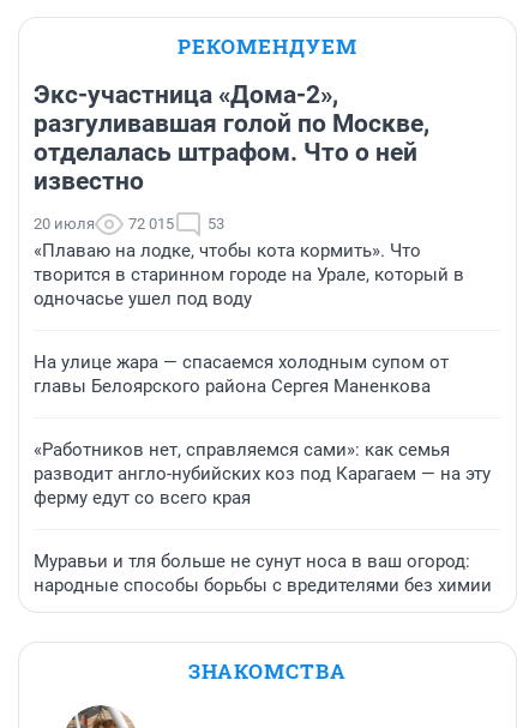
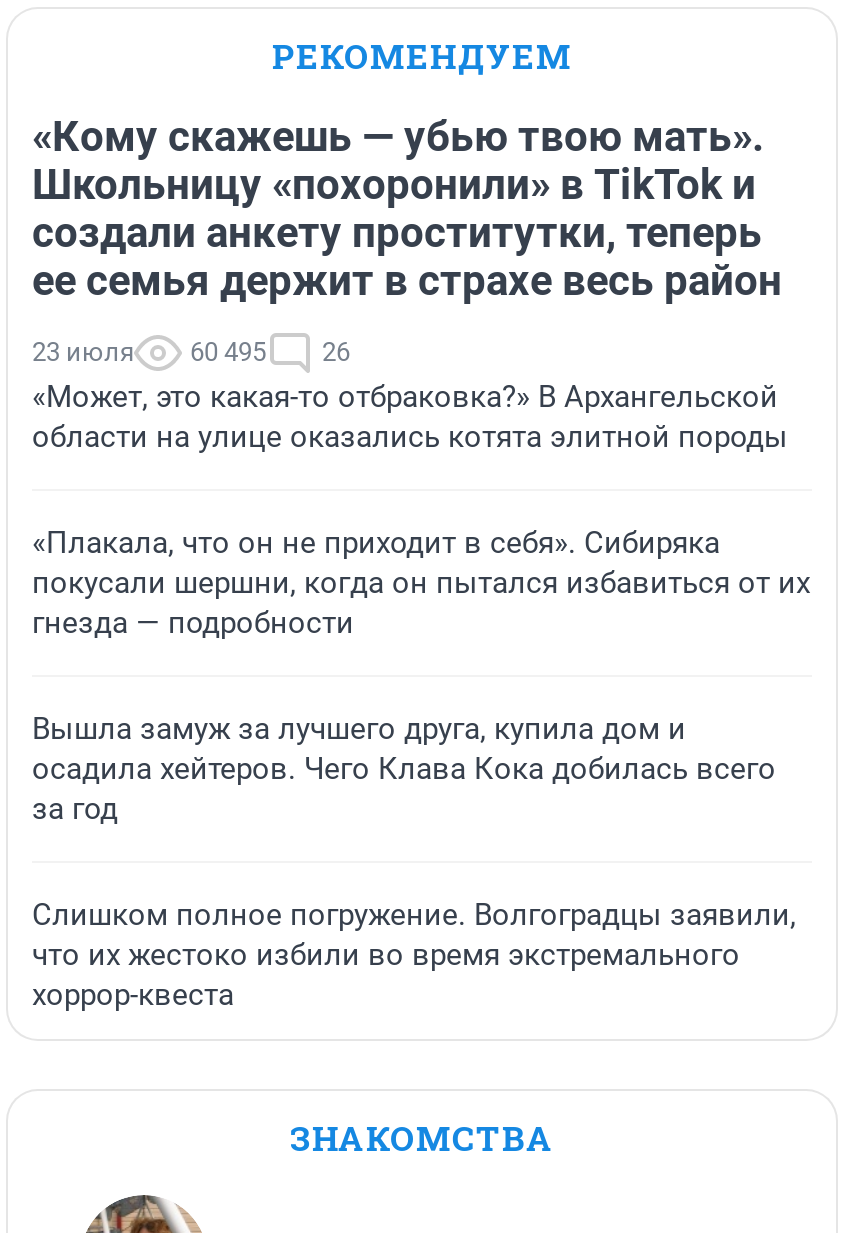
- Экс-участница «Дома-2»,
- разгуливавшая голой по Москве,
- отделалась штрафом. Что о ней
- известно
+ «Кому скажешь — убью твою мать».
+ Школьницу «похоронили» в TikTok и
+ создали анкету проститутки, теперь
+ ее семья держит в страхе весь район

- 20 июля
- 72 015
- 53
- «Плаваю на лодке, чтобы кота кормить». Что
- творится в старинном городе на Урале, который в
- одночасье ушел под воду
+ 23 июля
+ 60 495
+ 26
+ «Может, это какая-то отбраковка?» В Архангельской
+ области на улице оказались котята элитной породы

- На улице жара — спасаемся холодным супом от
- главы Белоярского района Сергея Маненкова
+ «Плакала, что он не приходит в себя». Сибиряка
+ покусали шершни, когда он пытался избавиться от их
+ гнезда — подробности

- «Работников нет, справляемся сами»: как семья
- разводит англо-нубийских коз под Карагаем — на эту
- ферму едут со всего края
+ Вышла замуж за лучшего друга, купила дом и
+ осадила хейтеров. Чего Клава Кока добилась всего
+ за год

- Муравьи и тля больше не сунут носа в ваш огород:
- народные способы борьбы с вредителями без химии
+ Слишком полное погружение. Волгоградцы заявили,
+ что их жестоко избили во время экстремального
+ хоррор-квеста
